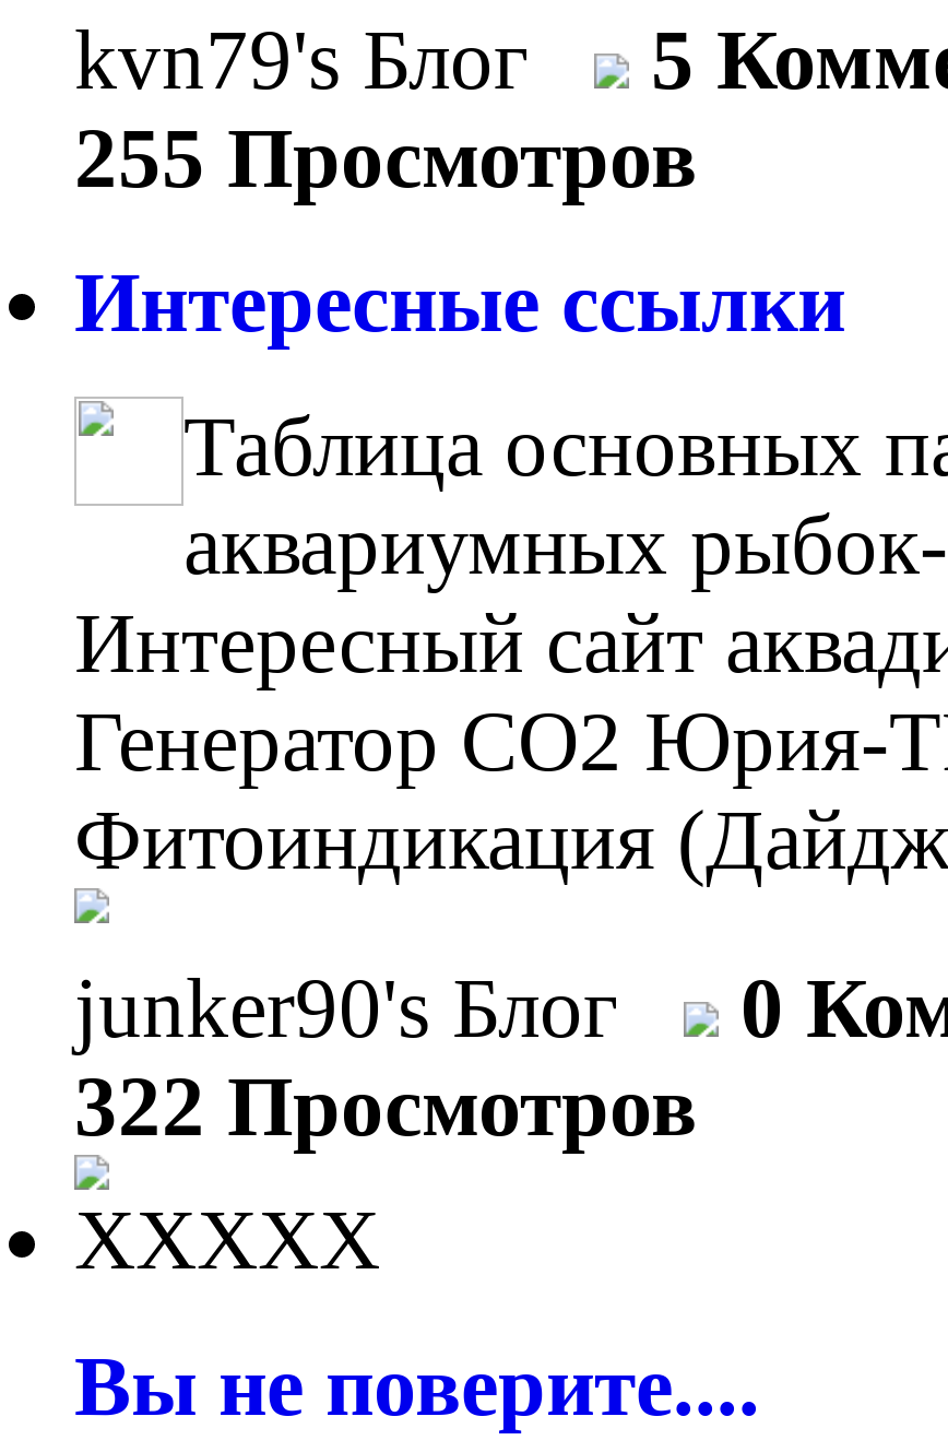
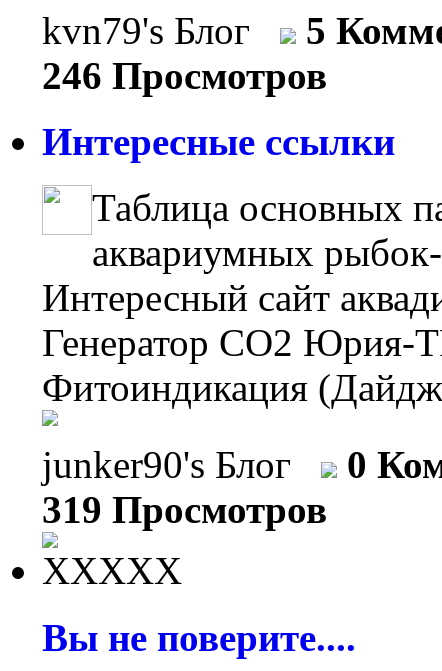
- 255 Просмотров
+ 246 Просмотров

- 322 Просмотров
+ 319 Просмотров
